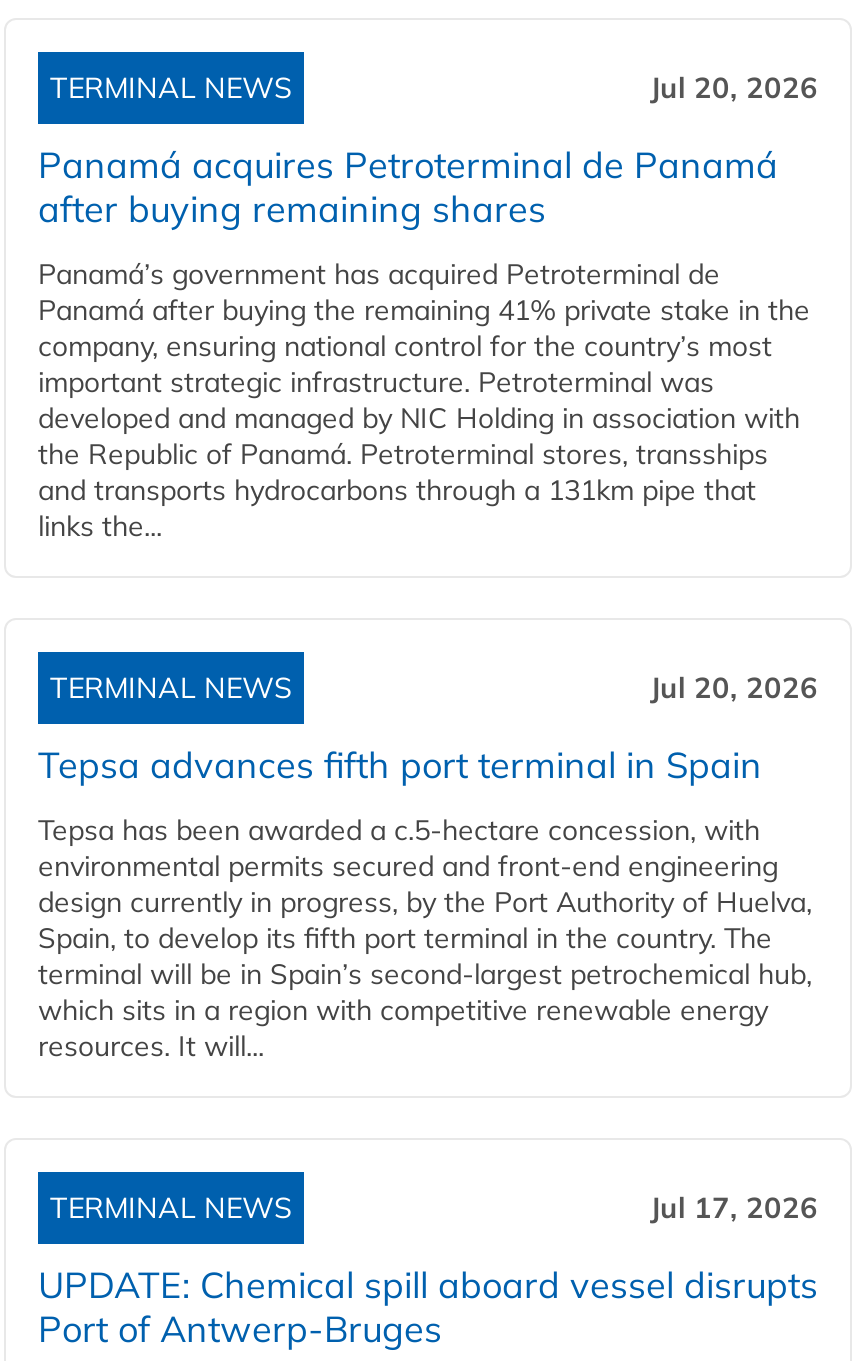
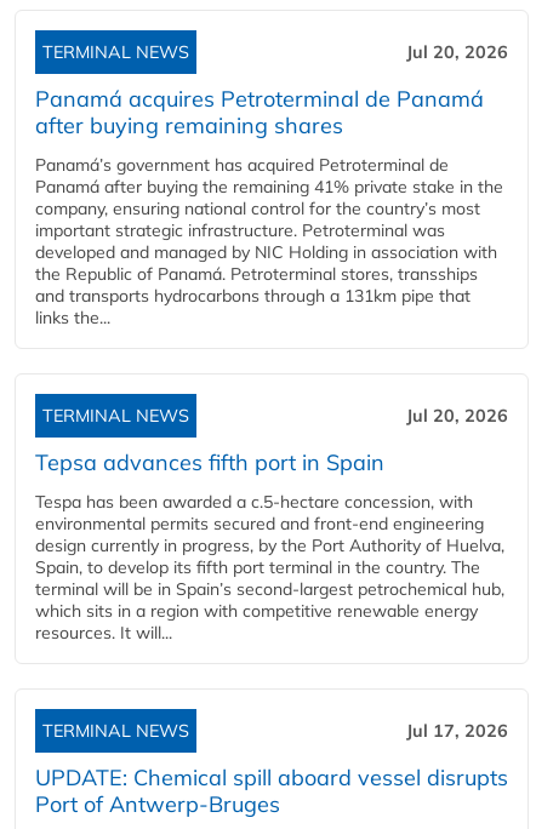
- Tepsa advances fifth port terminal in Spain
+ Tepsa advances fifth port in Spain

- Tepsa has been awarded a c.5-hectare concession, with
+ Tespa has been awarded a c.5-hectare concession, with
